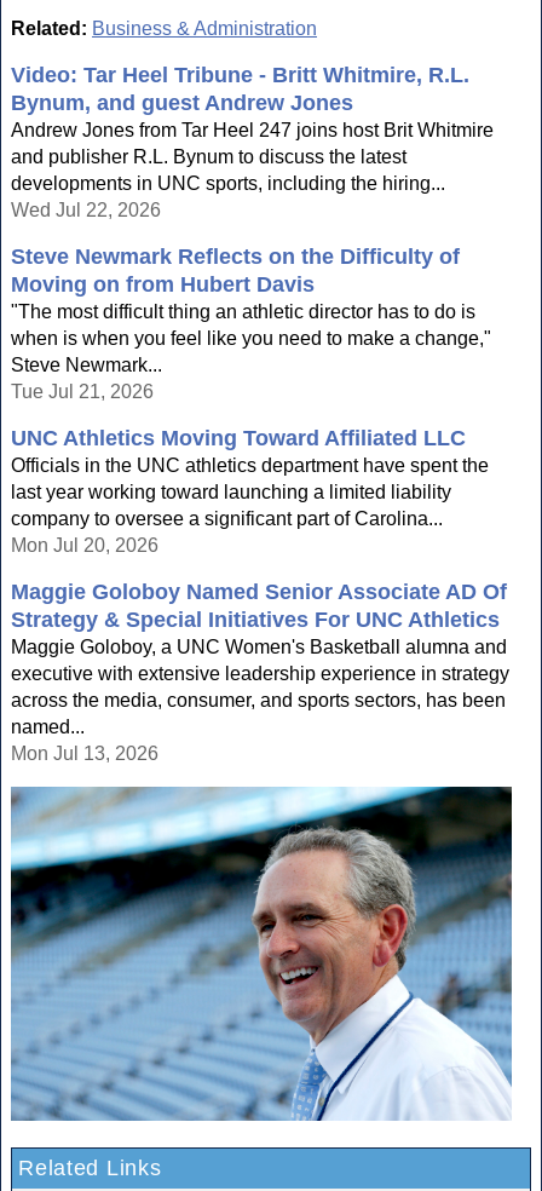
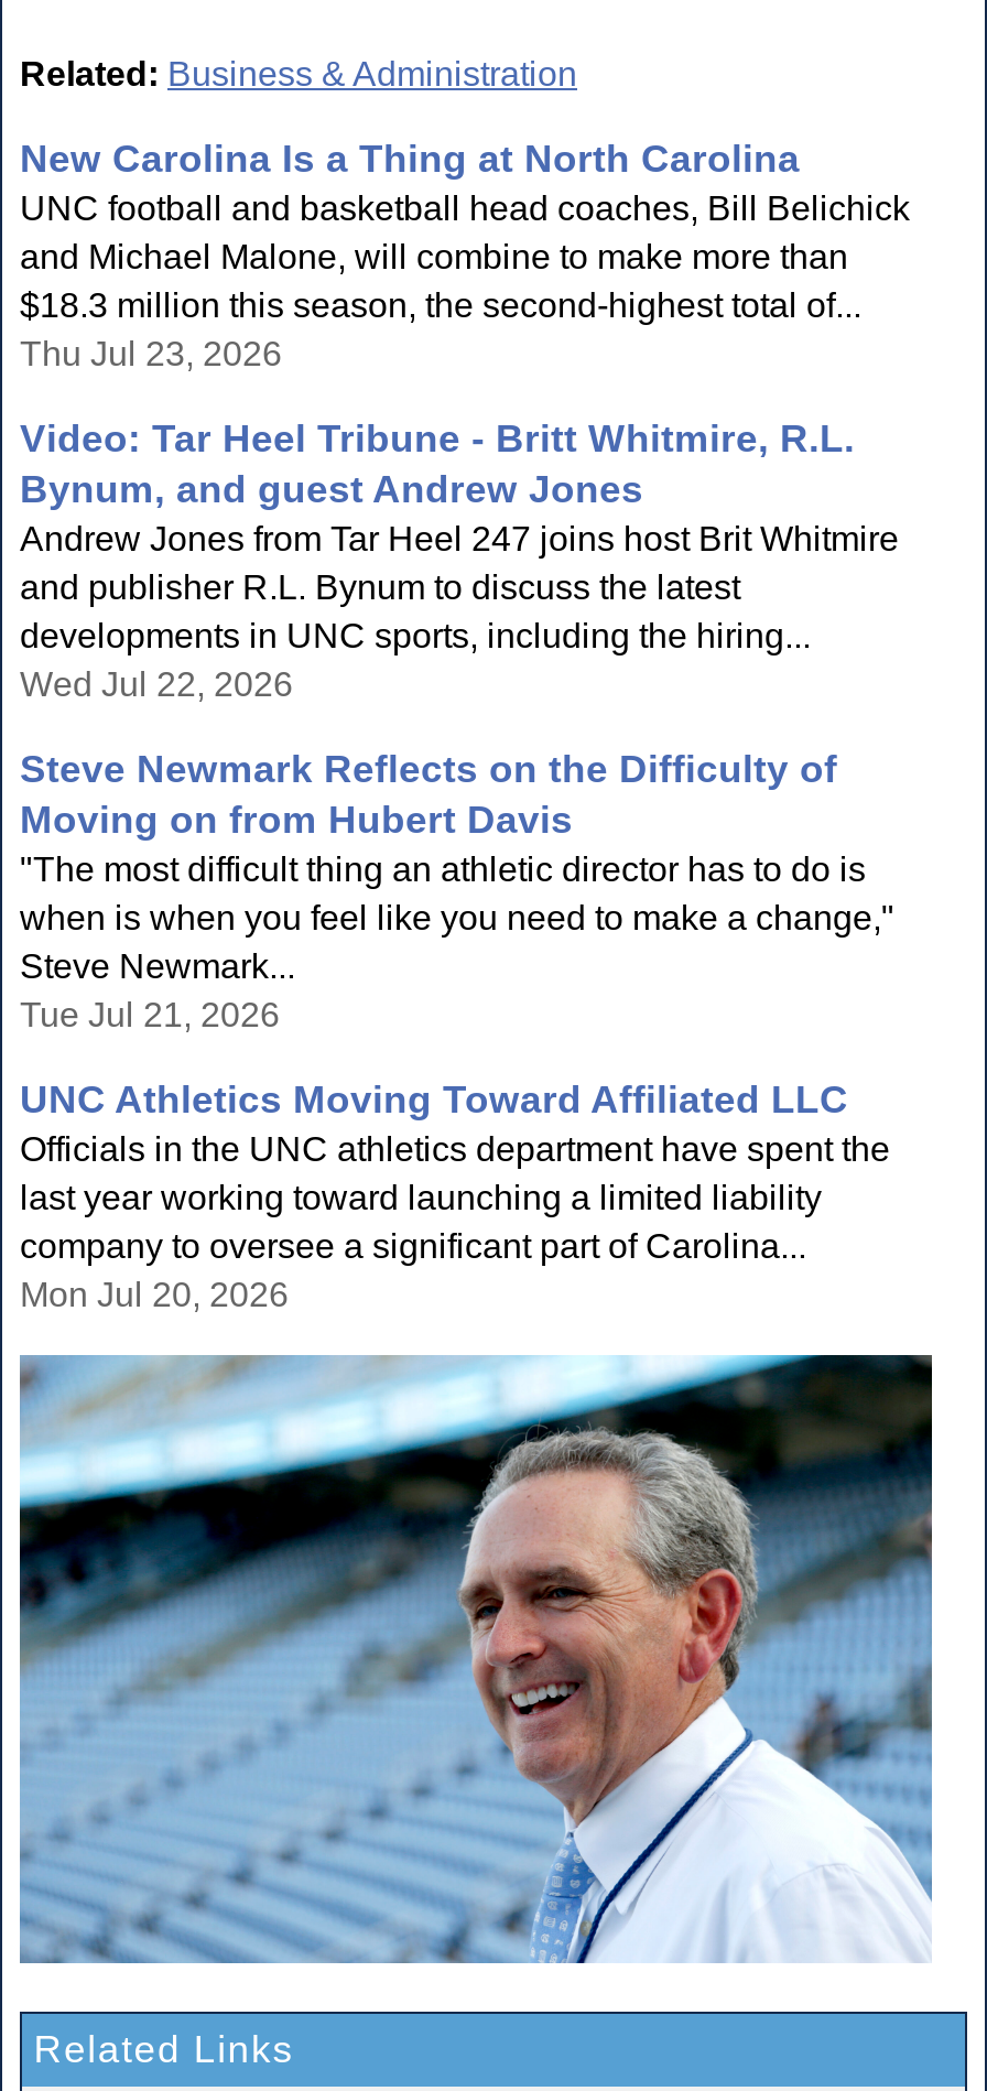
+ New Carolina Is a Thing at North Carolina
+ UNC football and basketball head coaches, Bill Belichick
+ and Michael Malone, will combine to make more than
+ $18.3 million this season, the second-highest total of...
+ Thu Jul 23, 2026

moved down: Video: Tar Heel Tribune - Britt Whitmire, R.L. | Bynum, and guest Andrew Jones | Andrew Jones from Tar Heel 247 joins host Brit Whitmire | ... | company to oversee a significant part of Carolina... | Mon Jul 20, 2026

- Maggie Goloboy Named Senior Associate AD Of
- Strategy & Special Initiatives For UNC Athletics
- Maggie Goloboy, a UNC Women's Basketball alumna and
- executive with extensive leadership experience in strategy
- across the media, consumer, and sports sectors, has been
- named...
- Mon Jul 13, 2026
